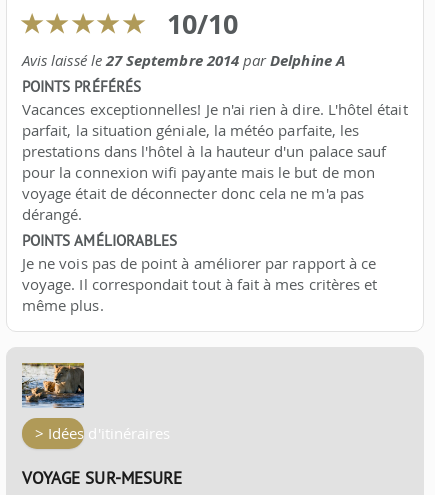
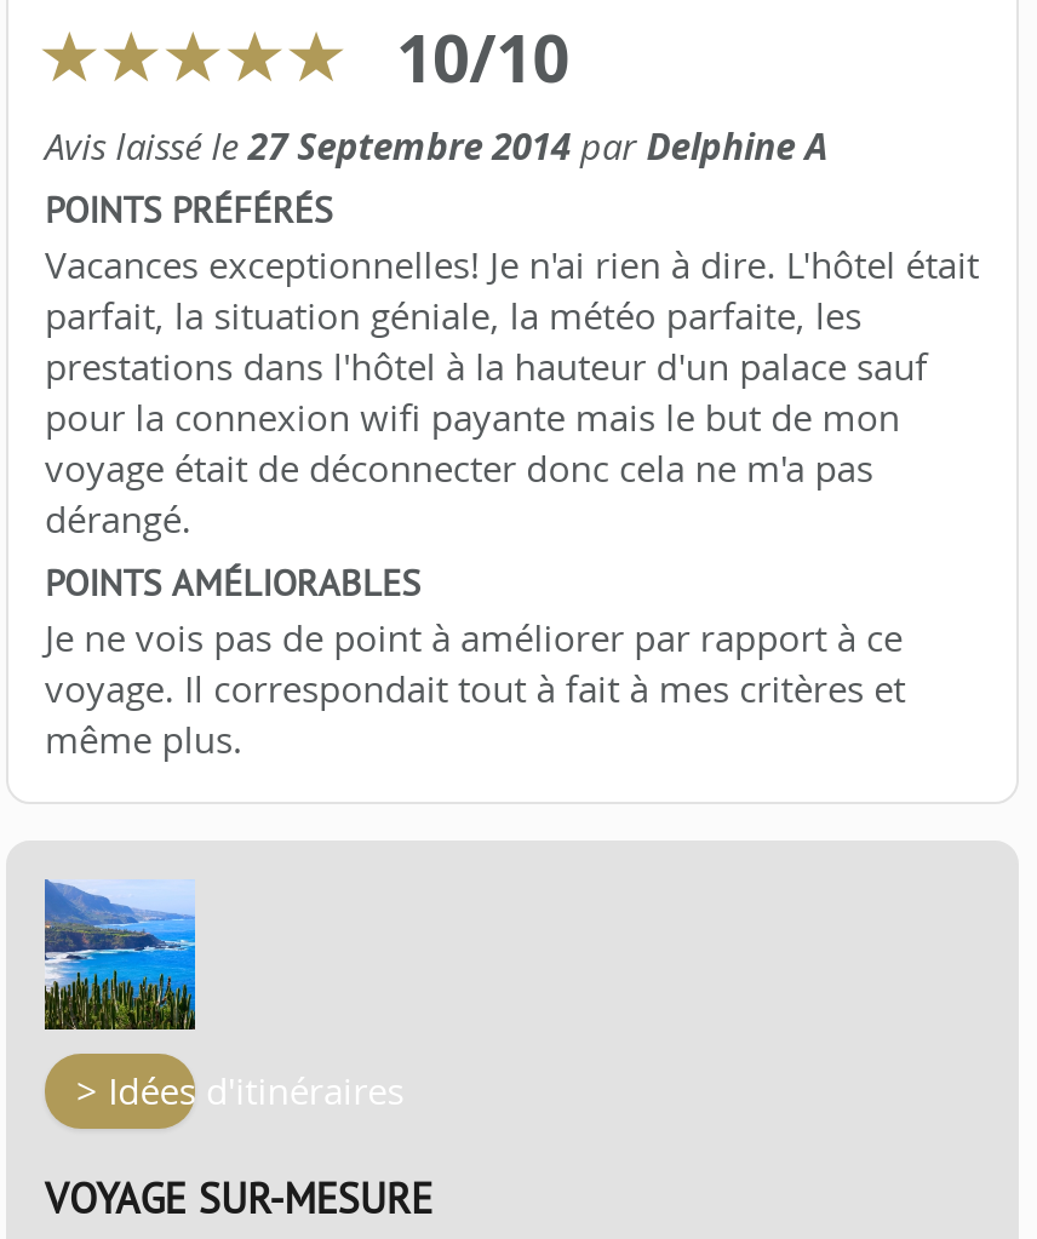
- [image]
+ [image]
